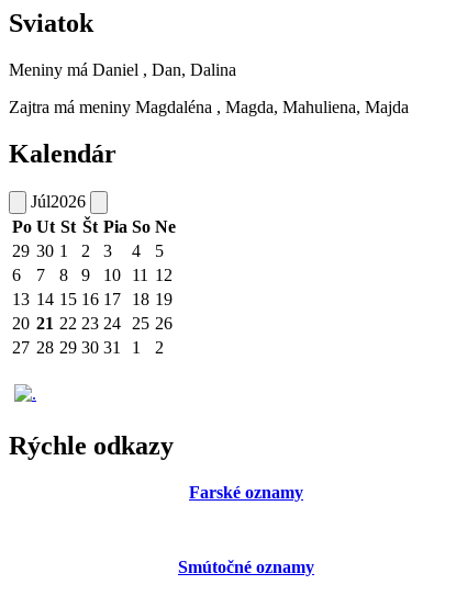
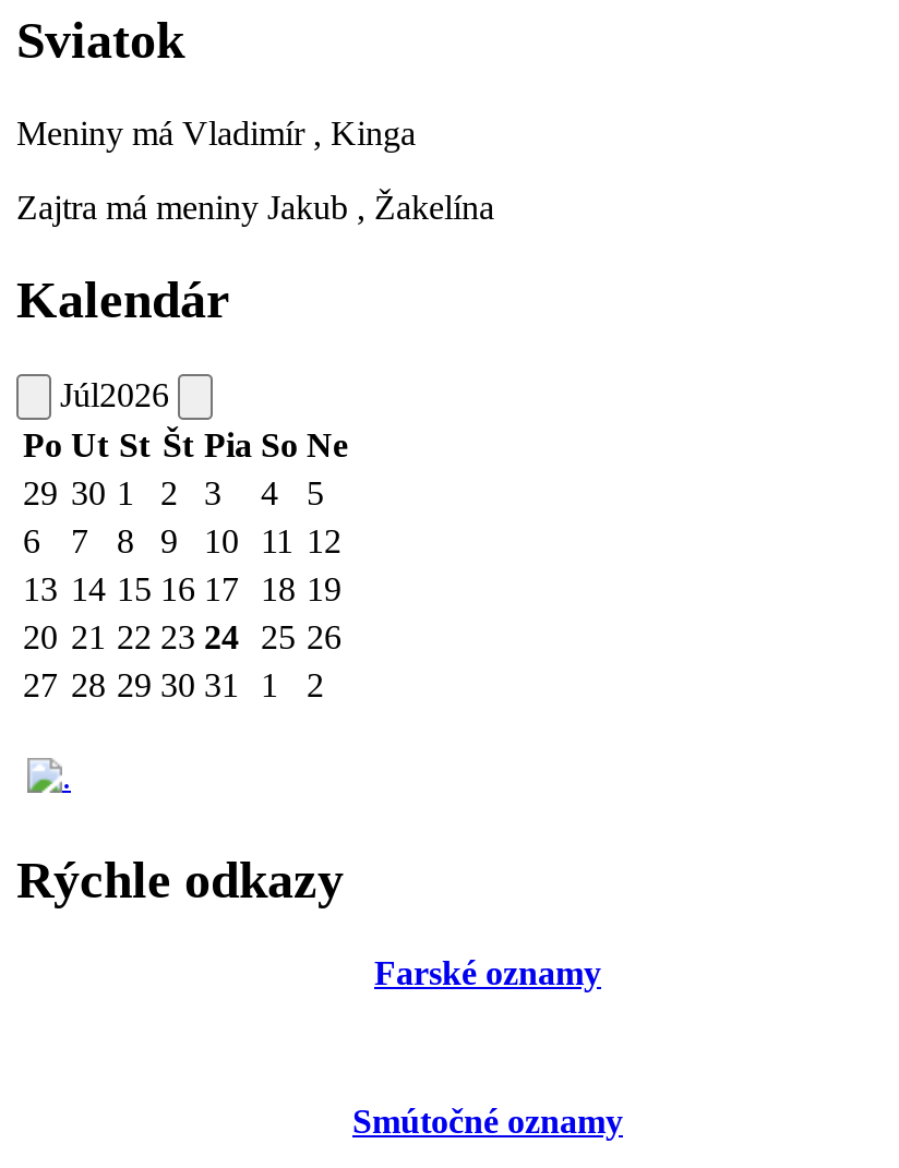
- Meniny má Daniel , Dan, Dalina
+ Meniny má Vladimír , Kinga

- Zajtra má meniny Magdaléna , Magda, Mahuliena, Majda
+ Zajtra má meniny Jakub , Žakelína
